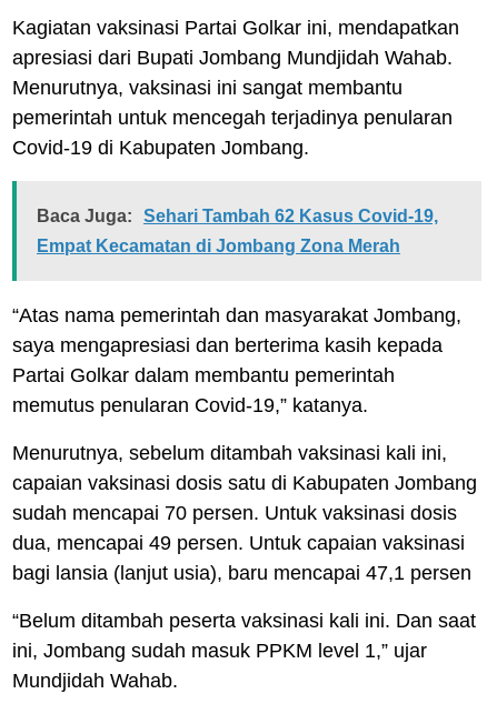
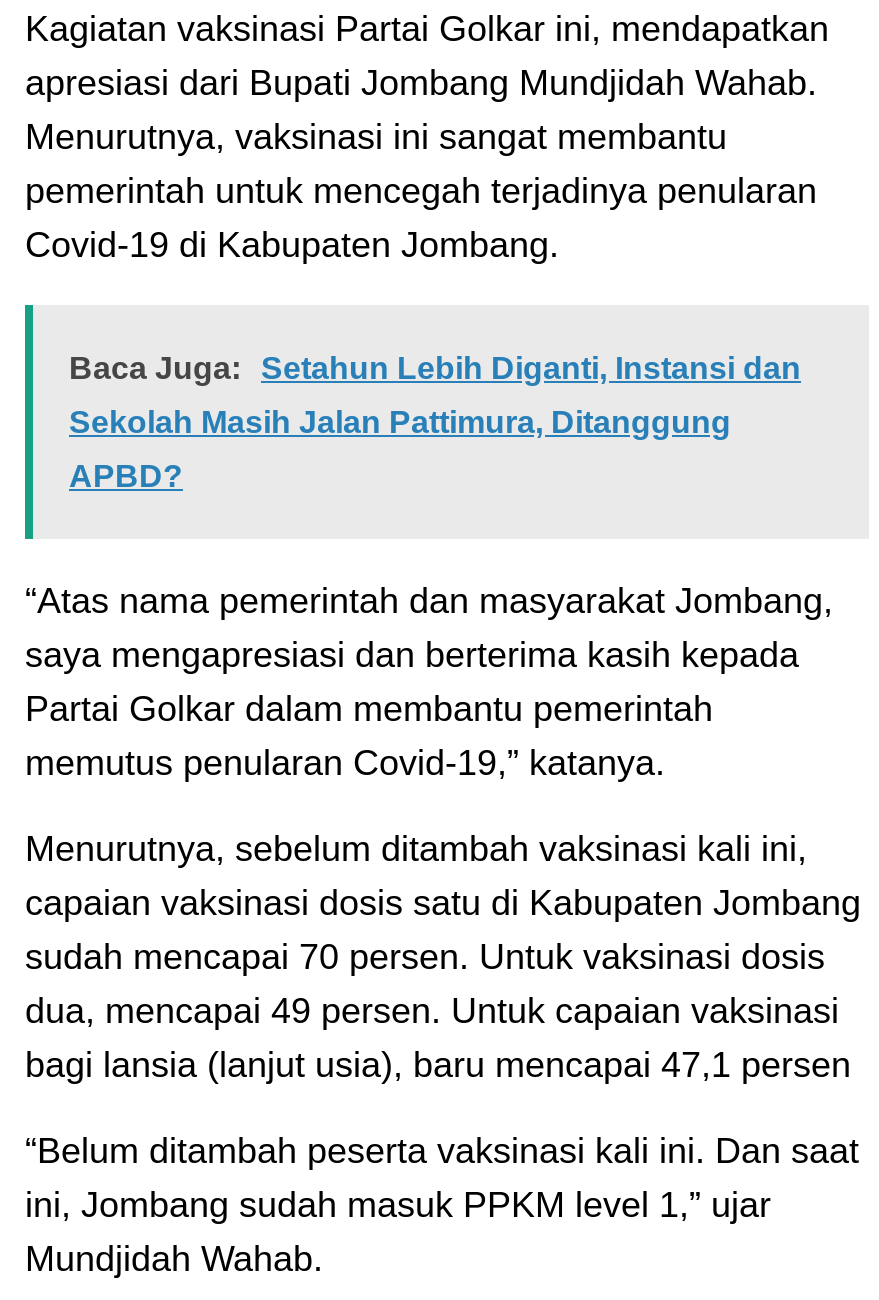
- Baca Juga: Sehari Tambah 62 Kasus Covid-19,
- Empat Kecamatan di Jombang Zona Merah
+ Baca Juga: Setahun Lebih Diganti, Instansi dan
+ Sekolah Masih Jalan Pattimura, Ditanggung
+ APBD?
